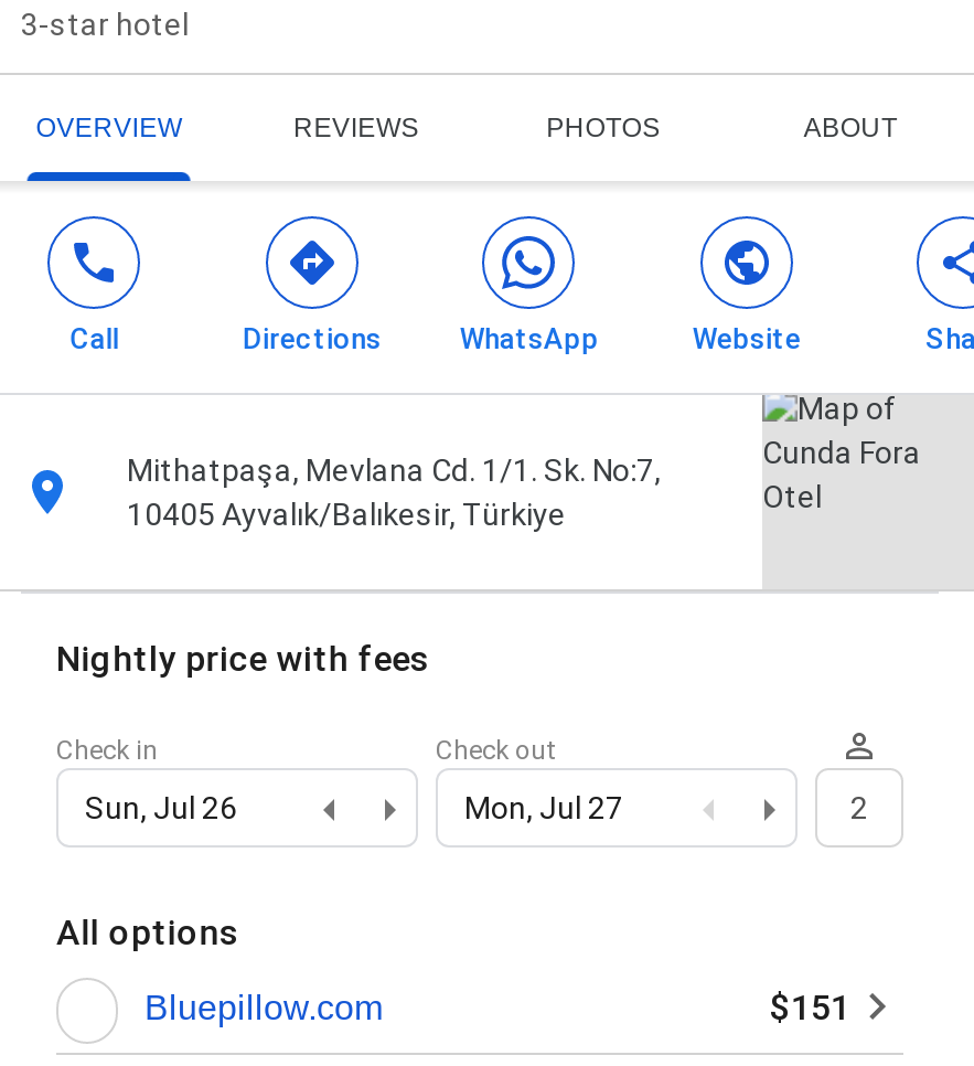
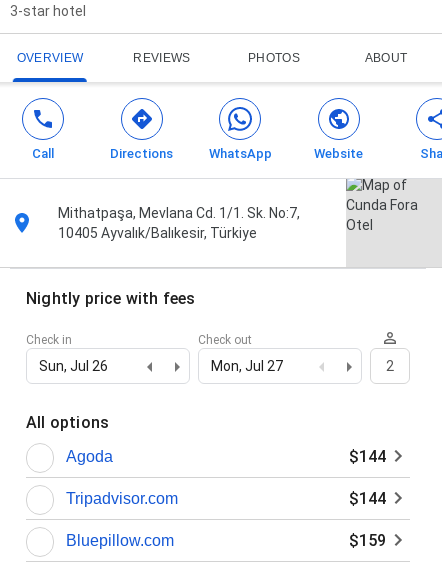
+ Agoda
+ $144
+ Tripadvisor.com
+ $144

- $151
+ $159
